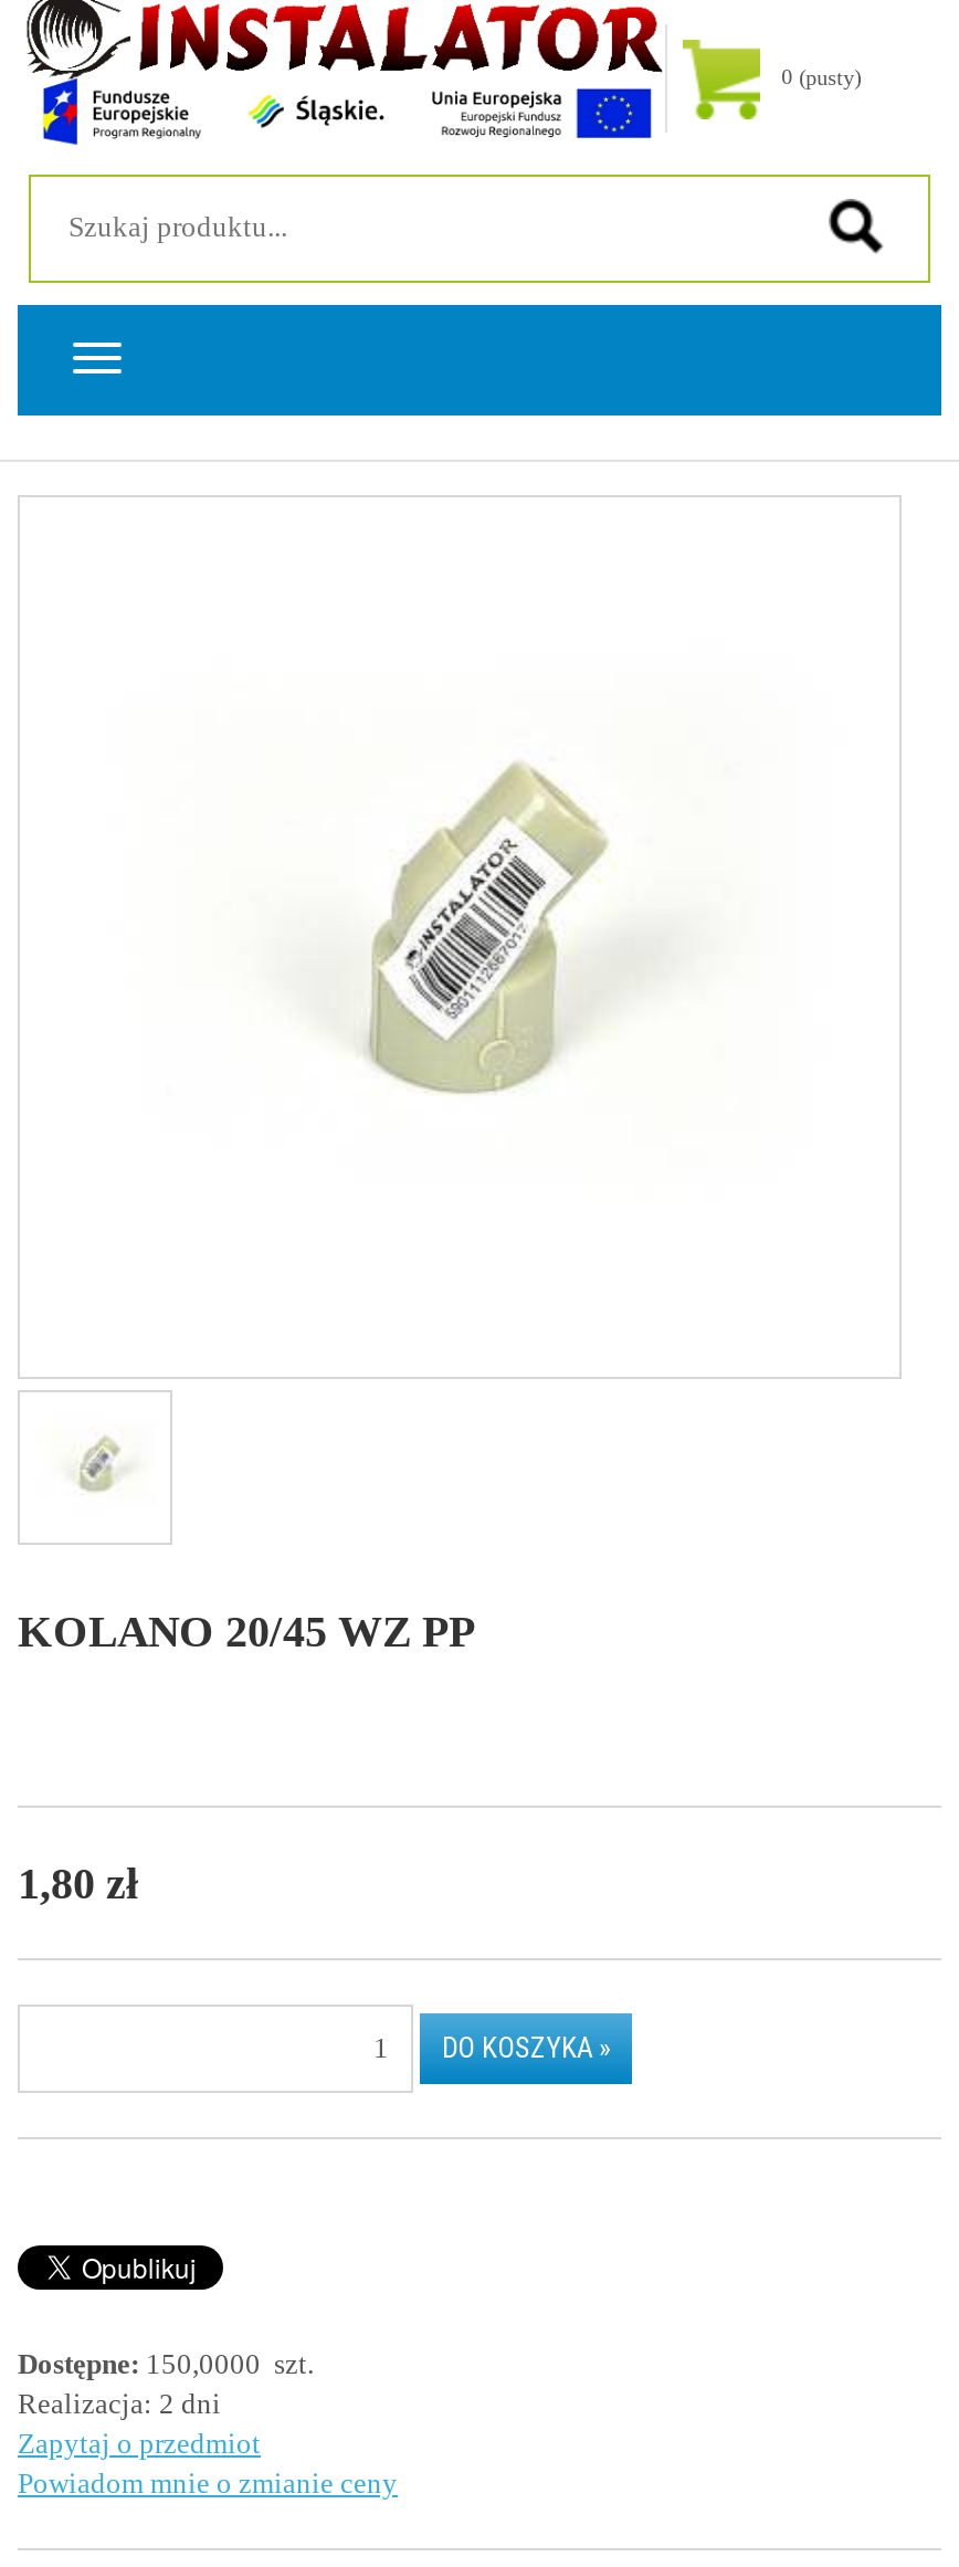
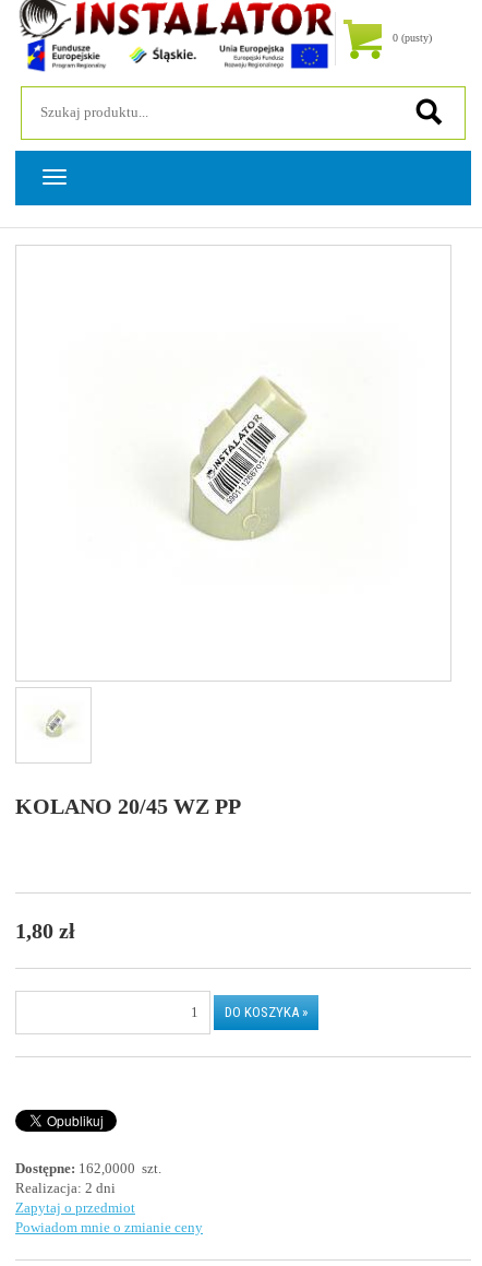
- Dostępne: 150,0000 szt.
+ Dostępne: 162,0000 szt.
